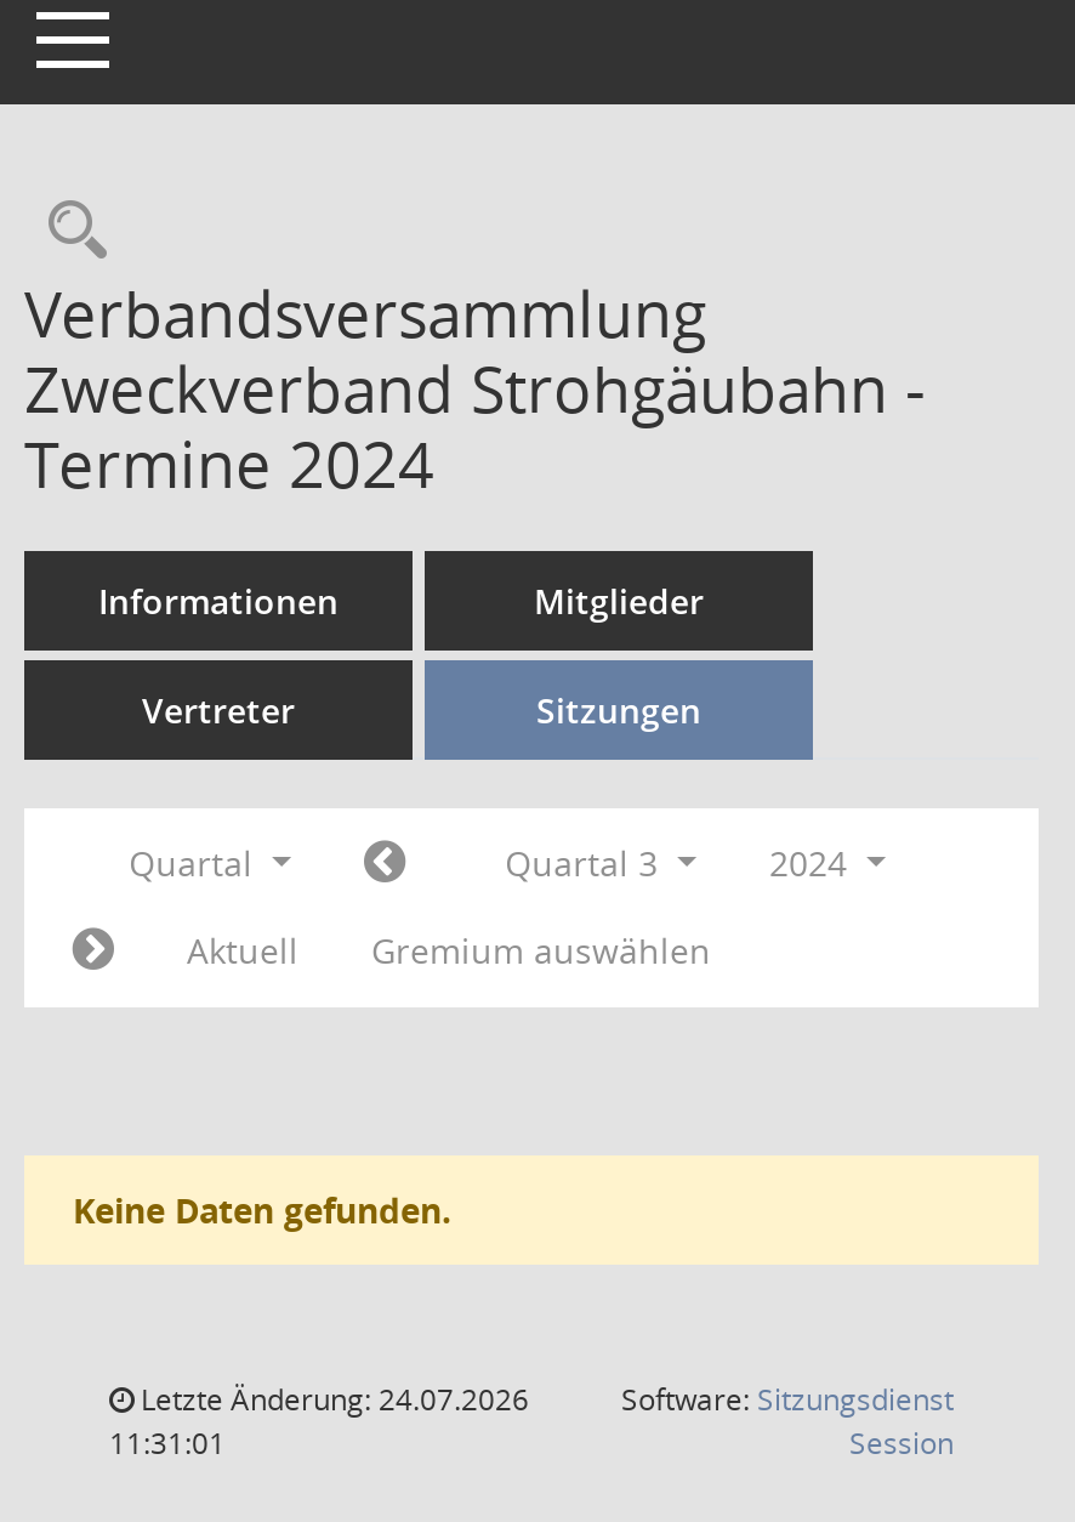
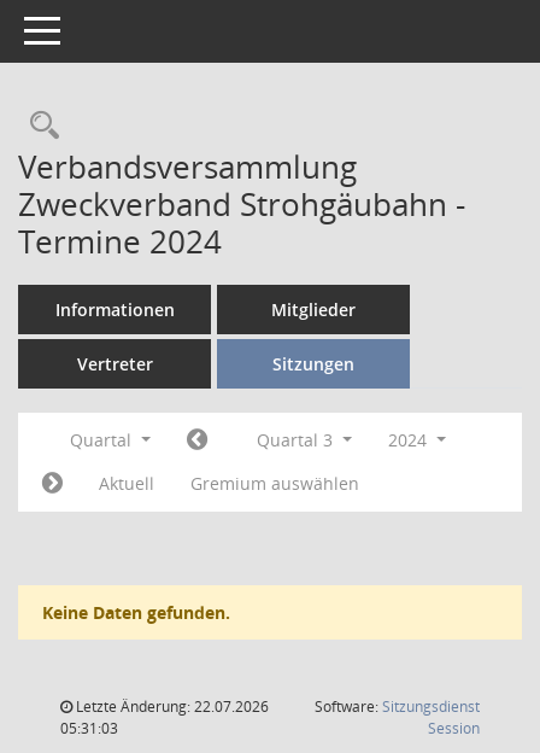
- Letzte Änderung: 24.07.2026
+ Letzte Änderung: 22.07.2026

- 11:31:01
+ 05:31:03
